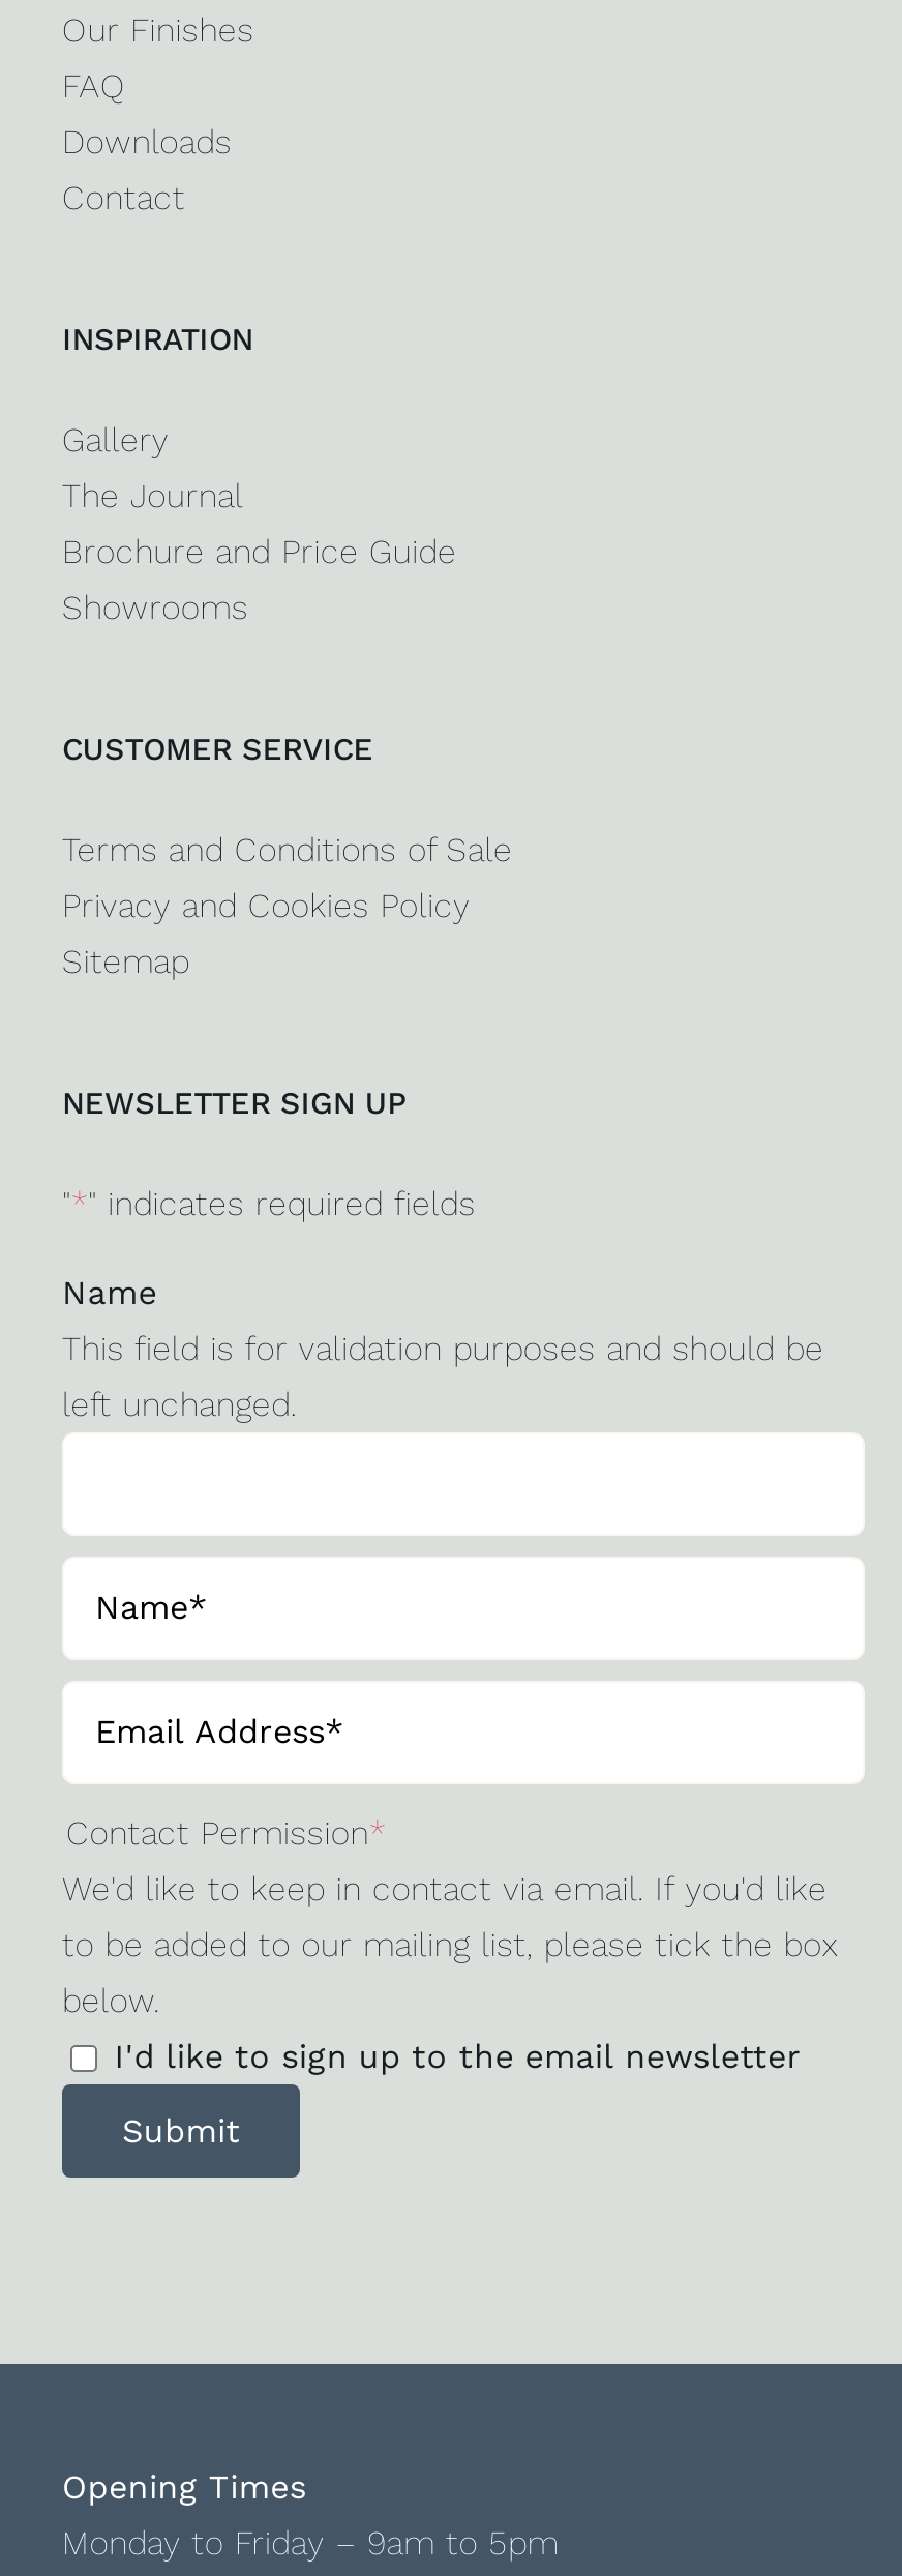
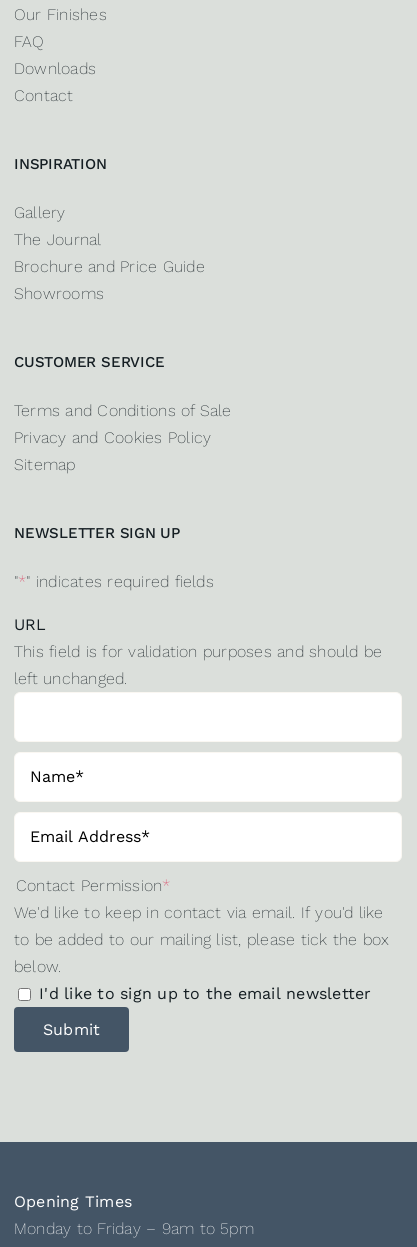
- Name
+ URL
